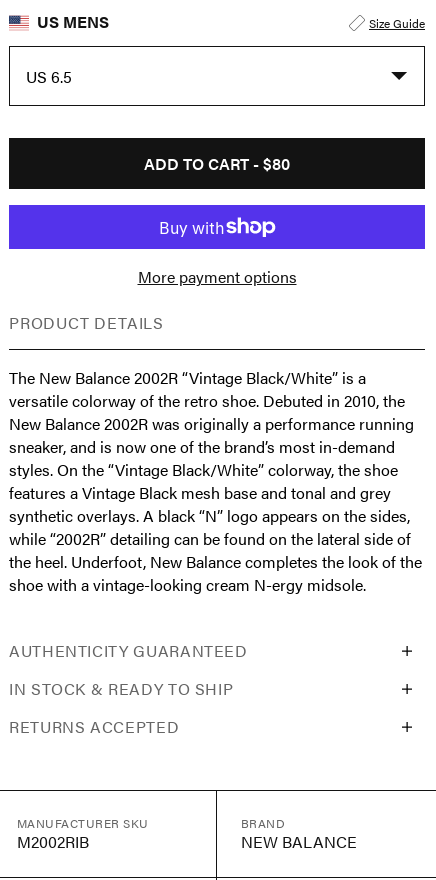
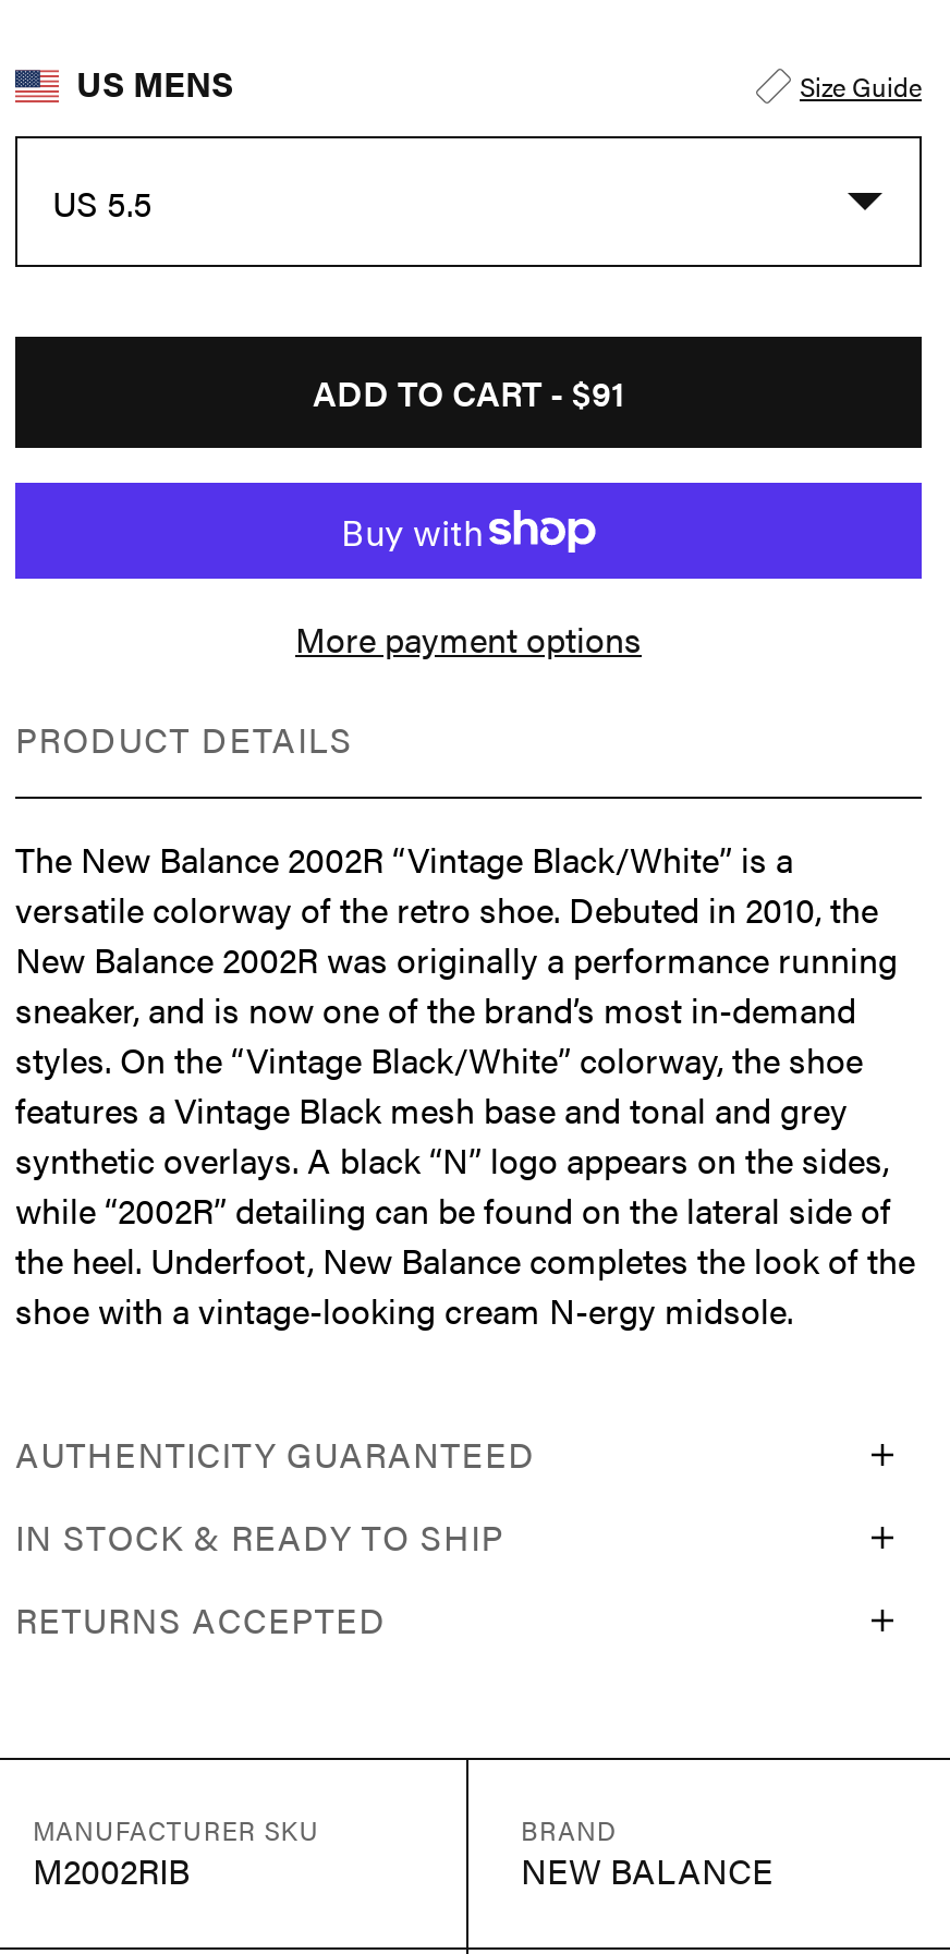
- US 6.5
+ US 5.5

- ADD TO CART - $80
+ ADD TO CART - $91
